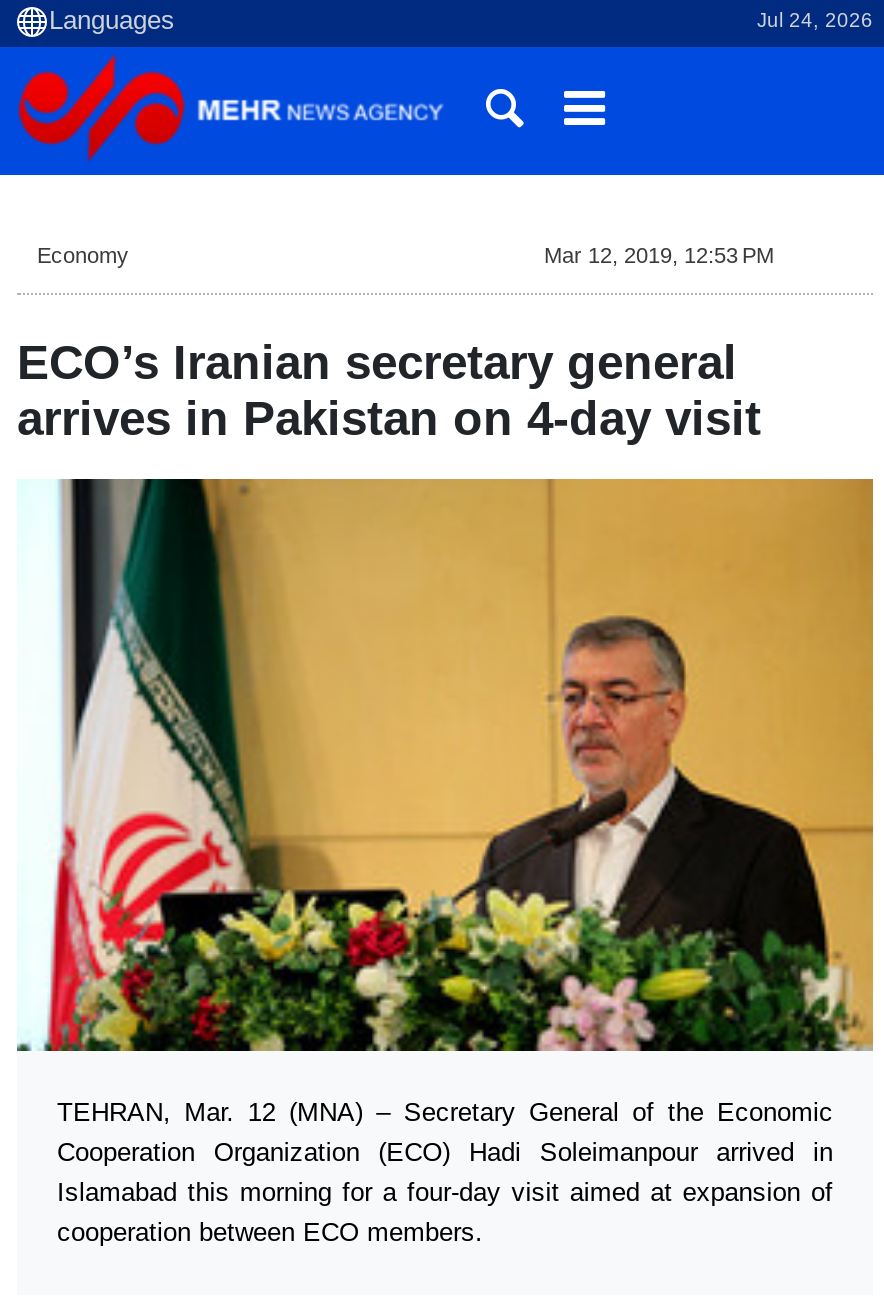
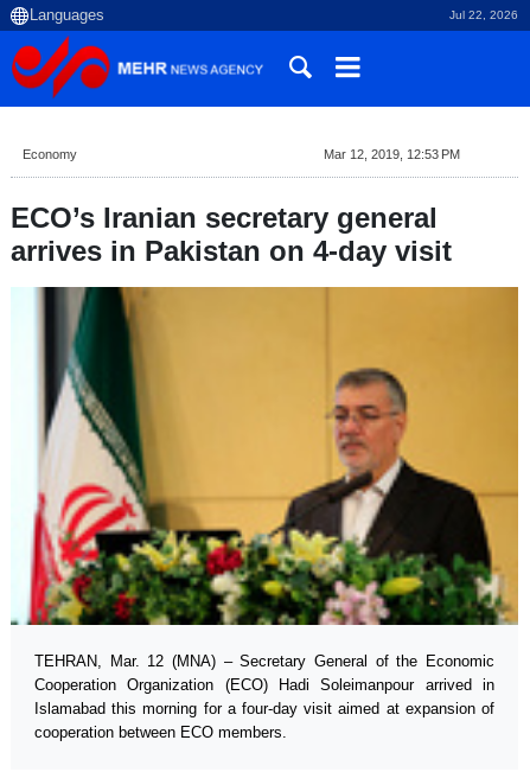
- Jul 24, 2026
+ Jul 22, 2026
